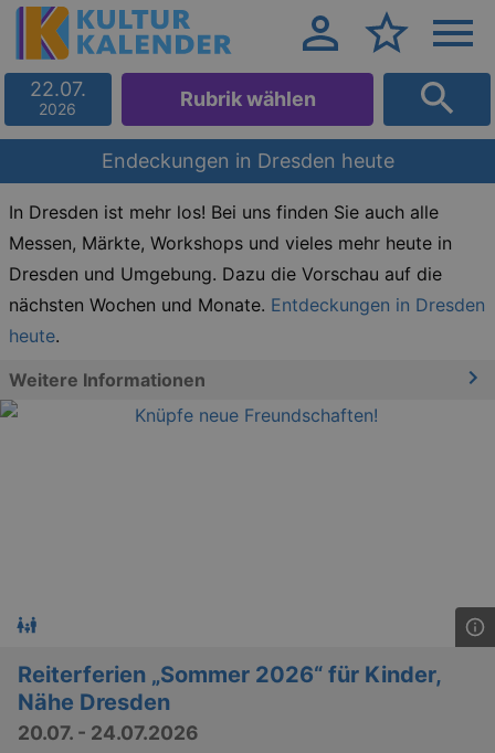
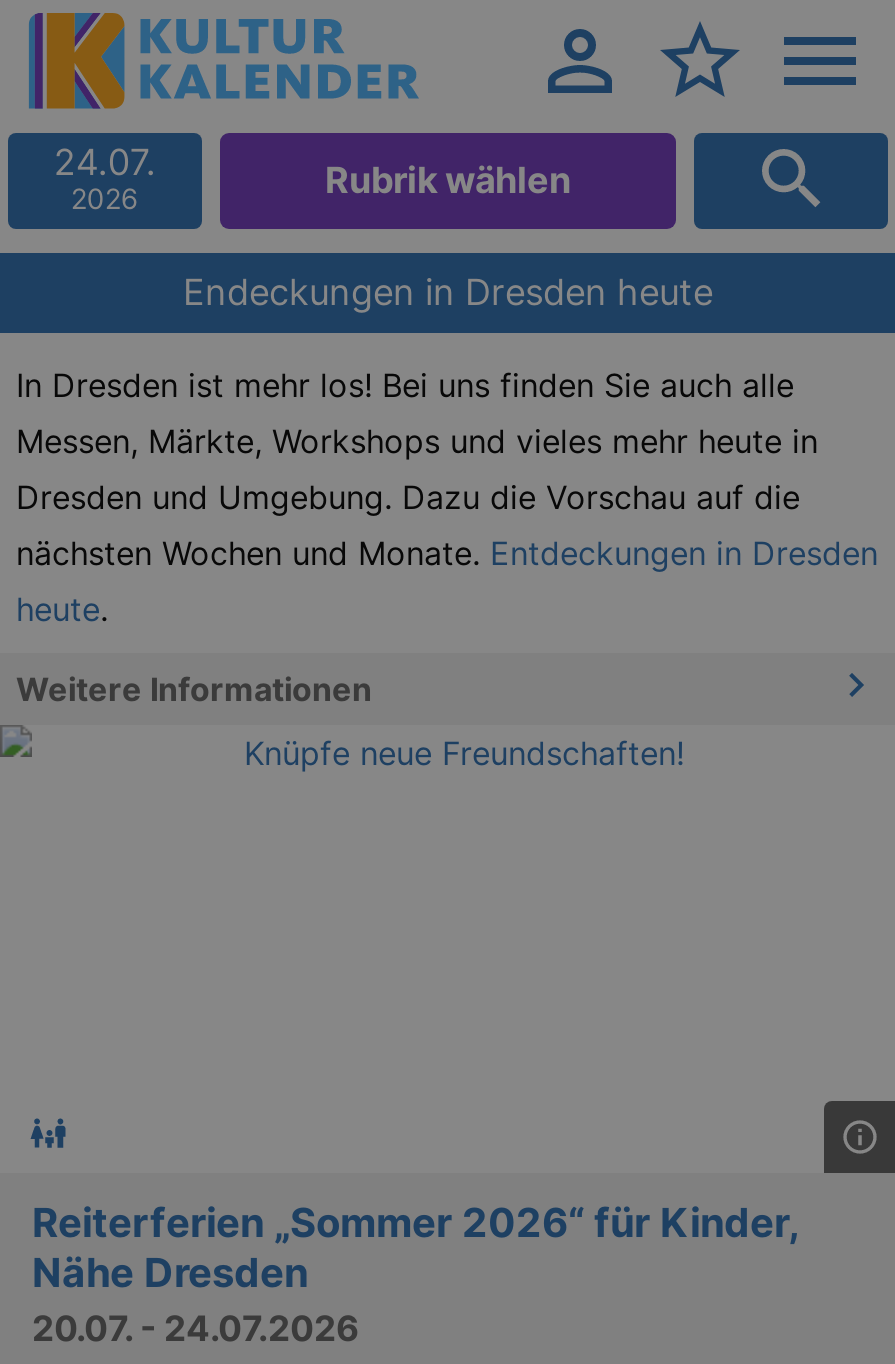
- 22.07.
+ 24.07.
